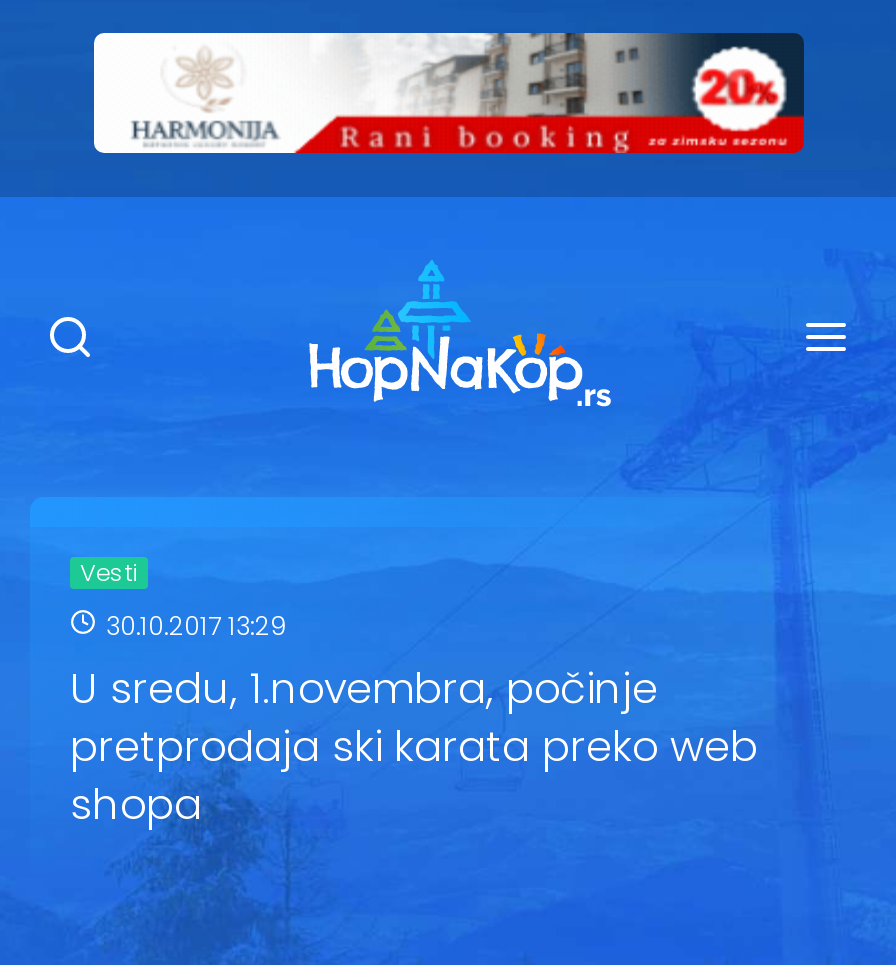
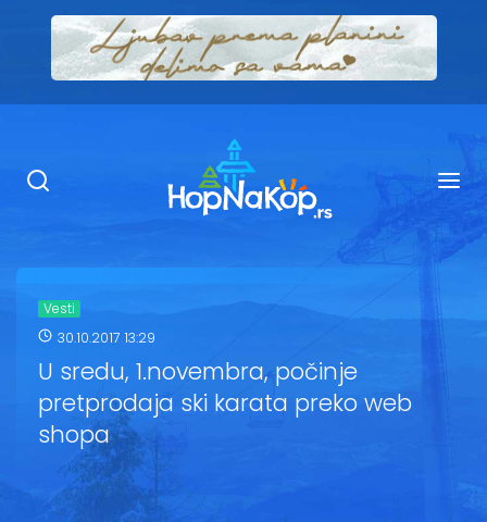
- [image]
+ [image]
